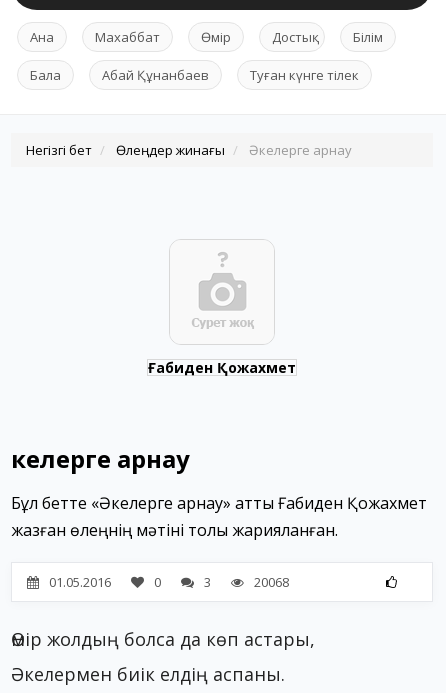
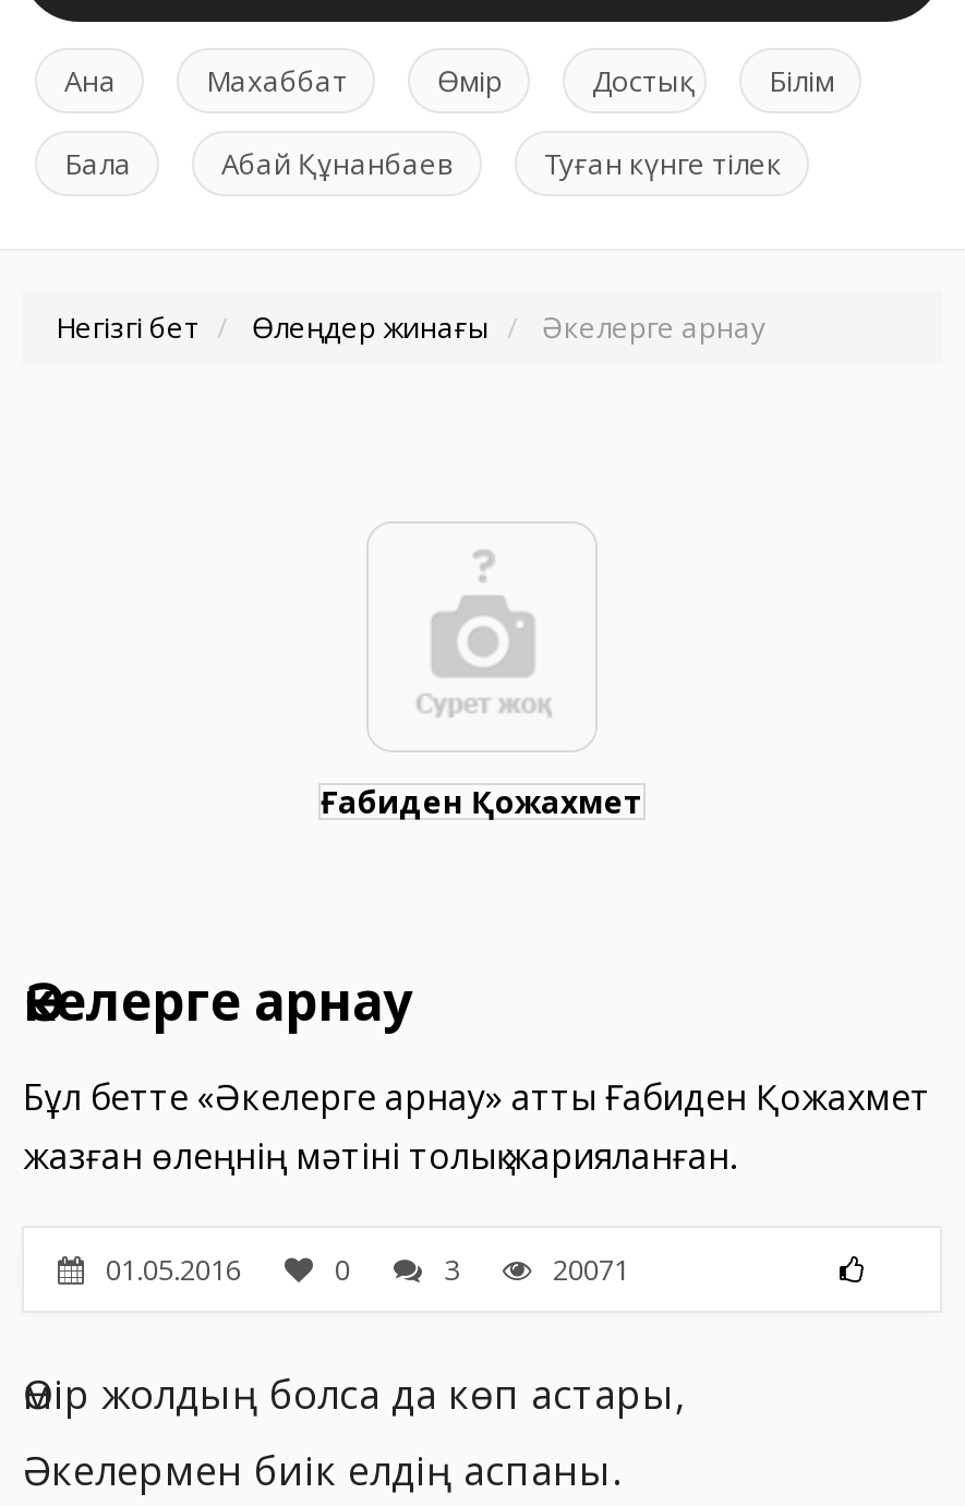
- 20068
+ 20071
